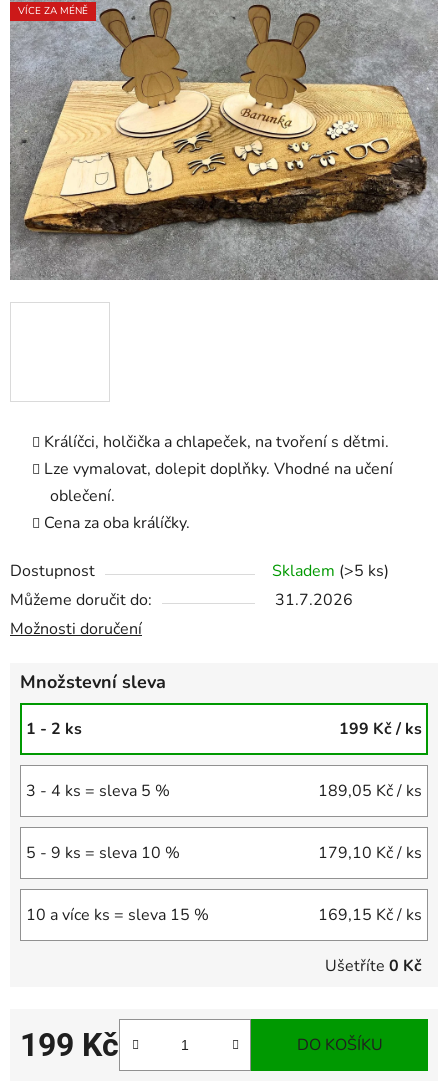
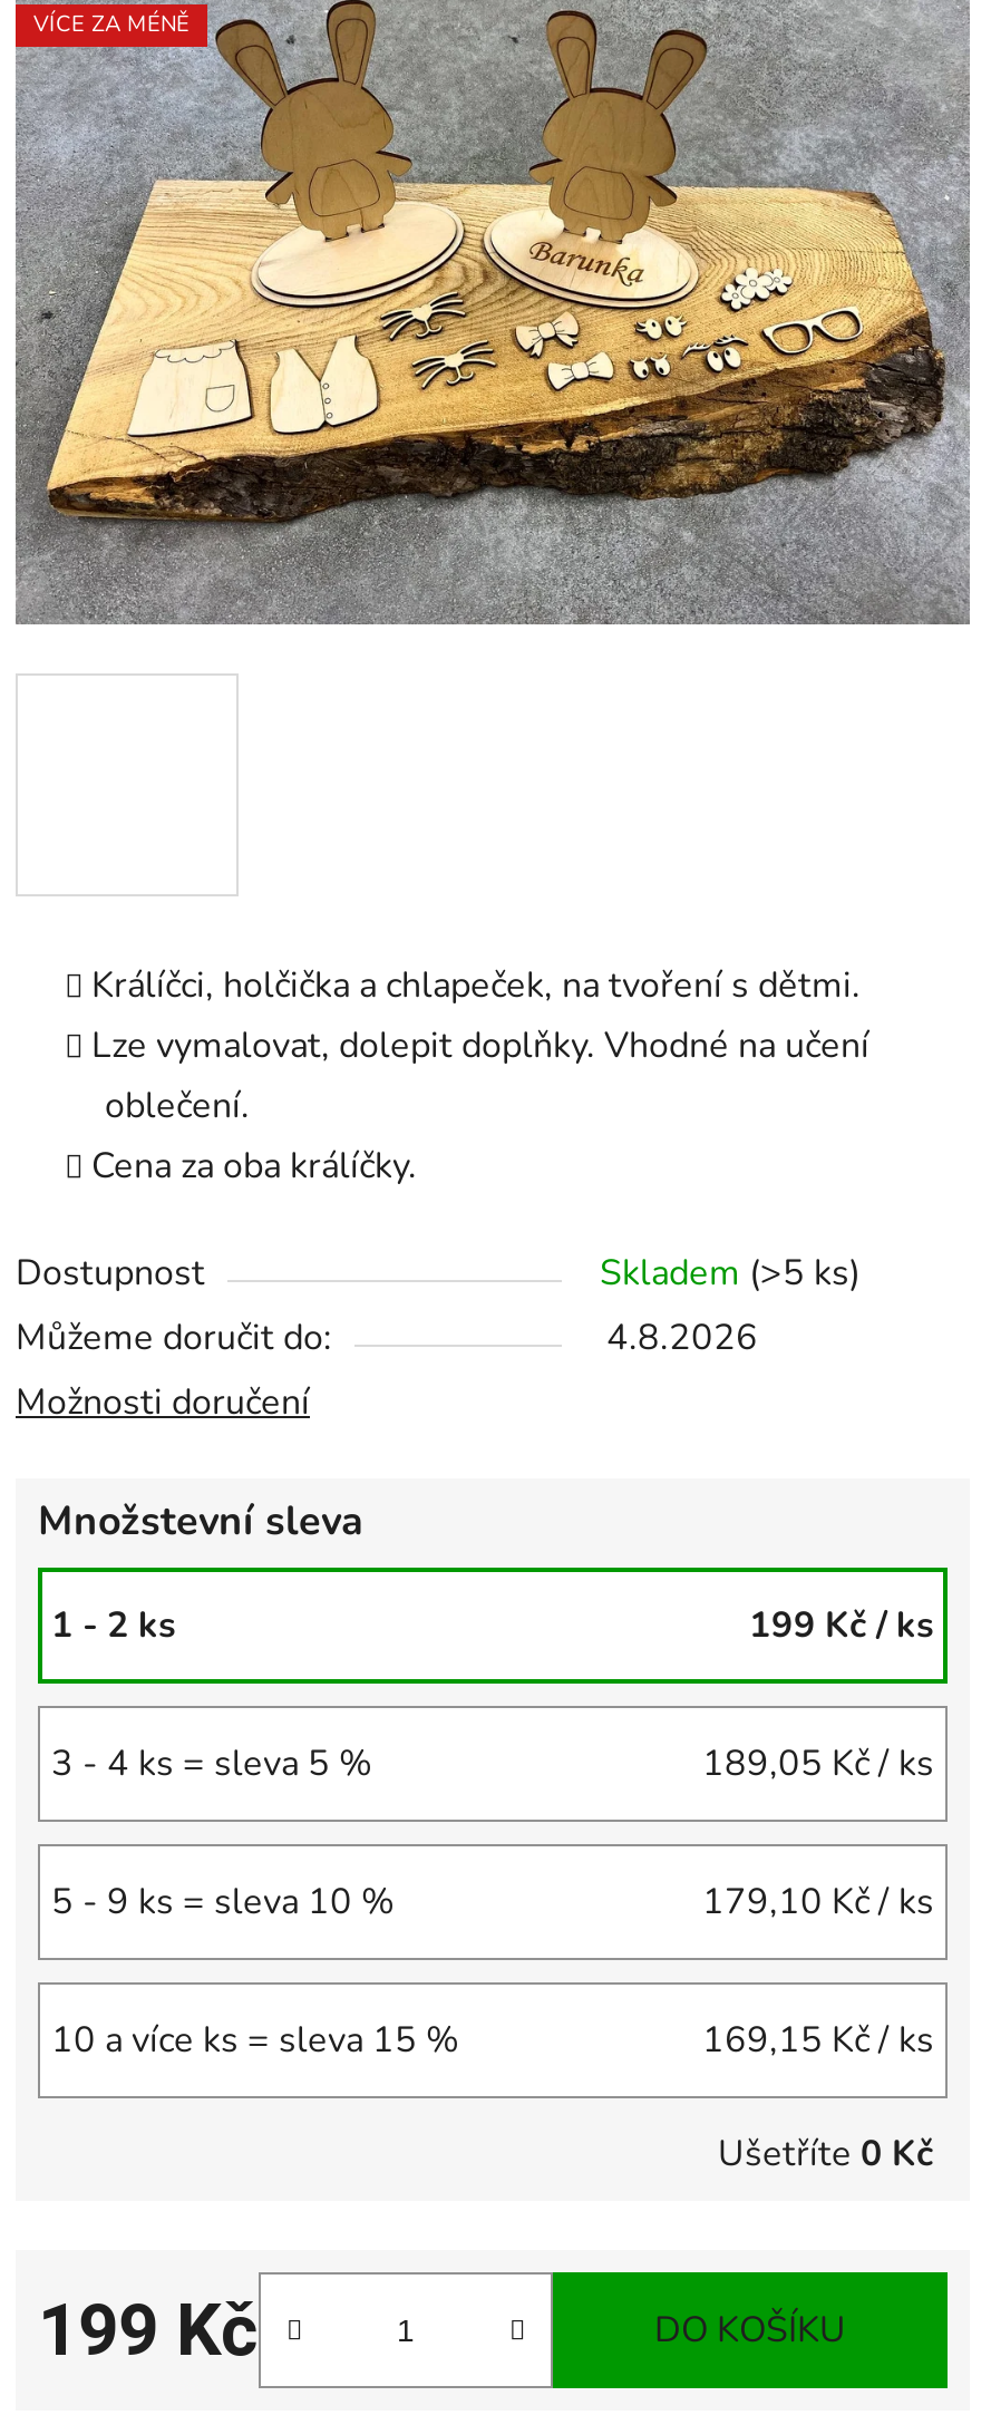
- 31.7.2026
+ 4.8.2026
